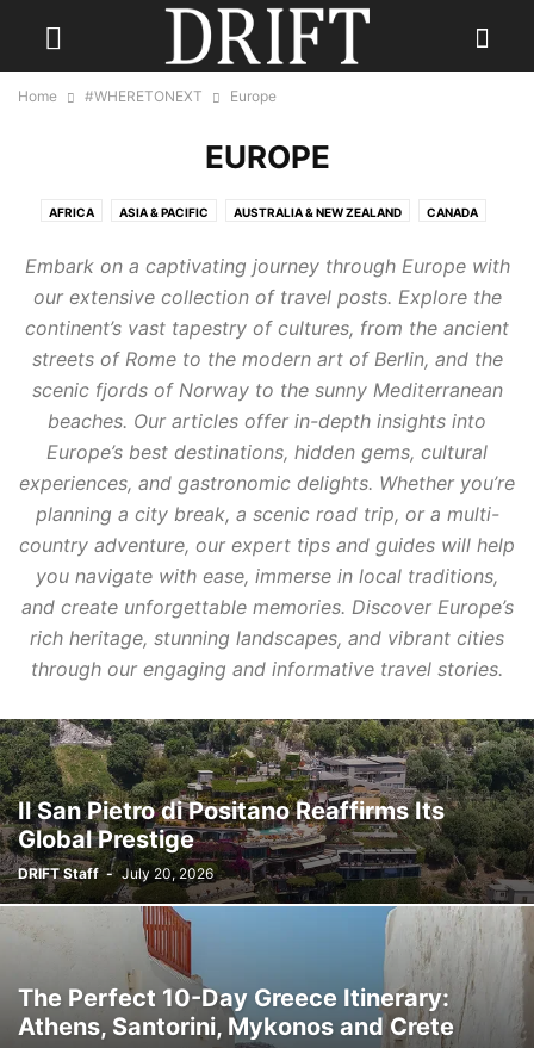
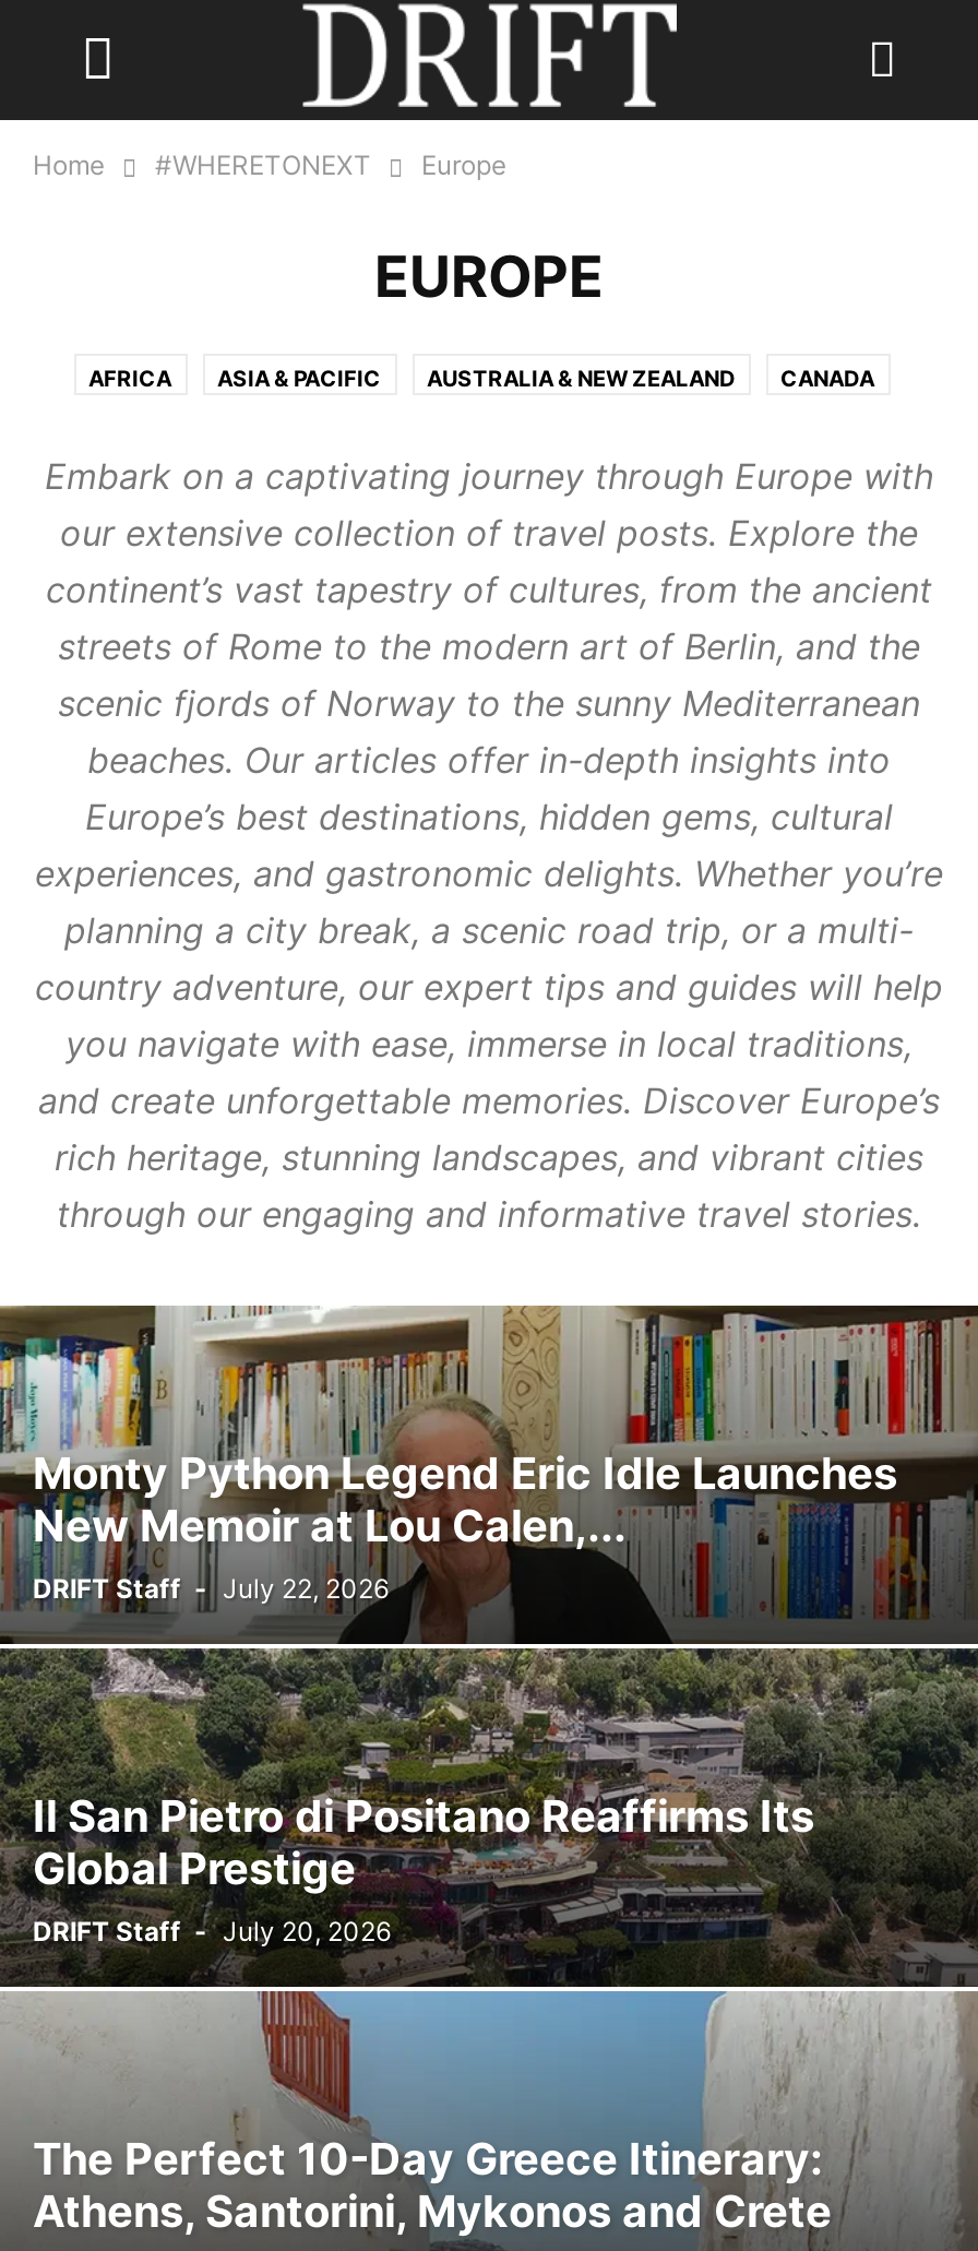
+ [image]
+ Monty Python Legend Eric Idle Launches
+ New Memoir at Lou Calen,...
+ DRIFT Staff - July 22, 2026
